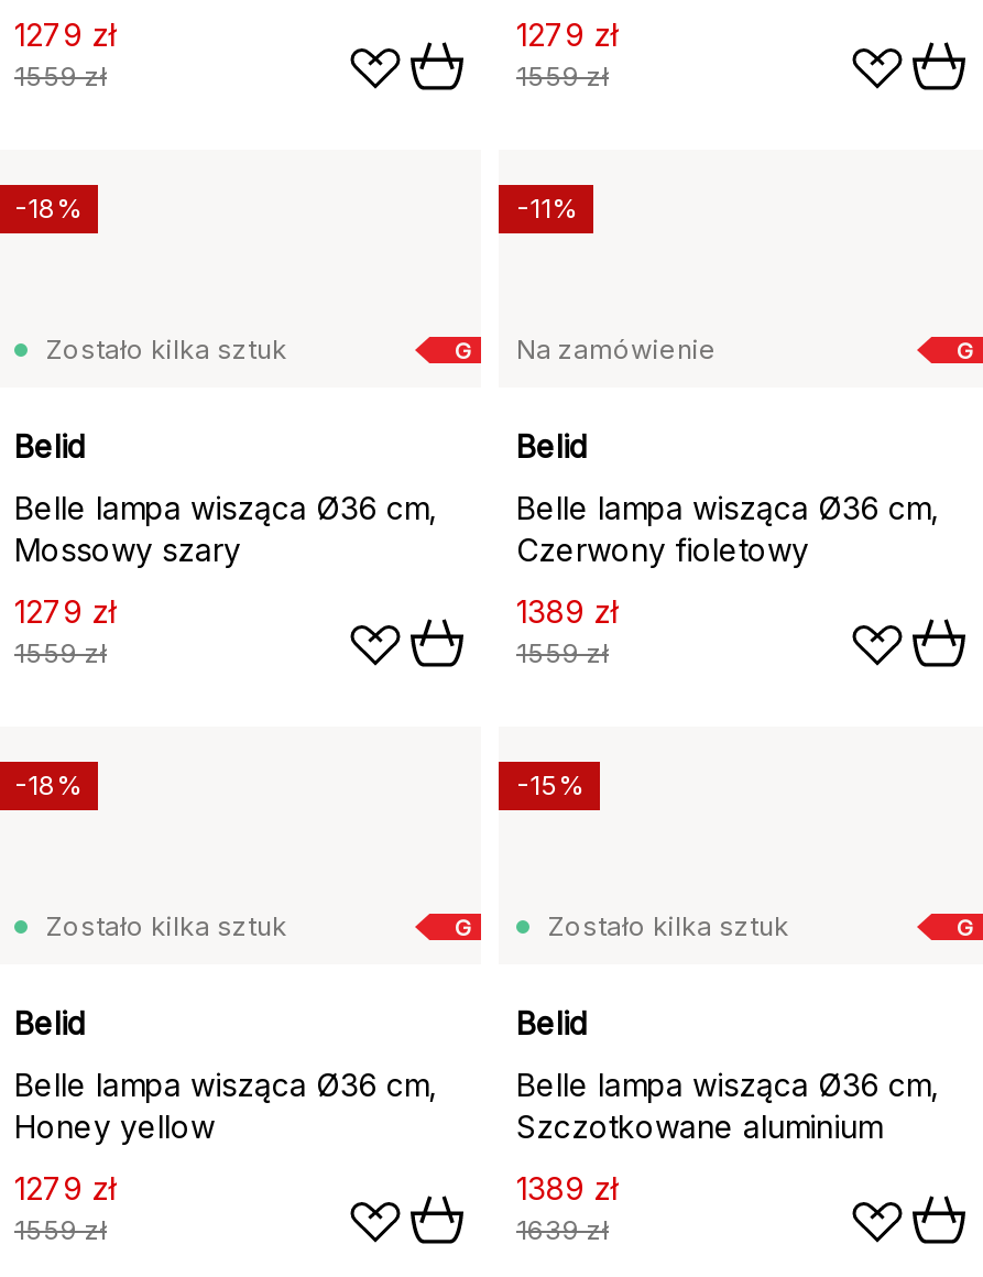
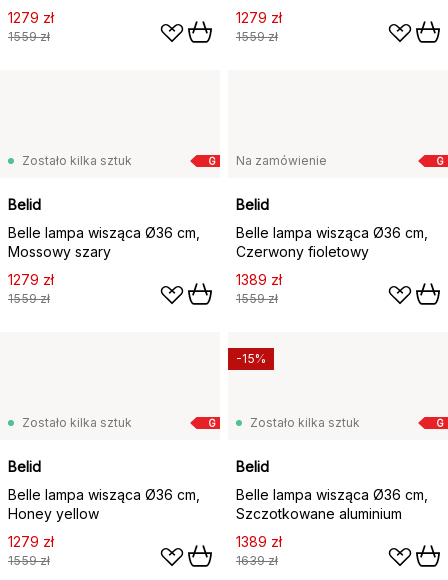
- -18%

- -11%

- -18%
